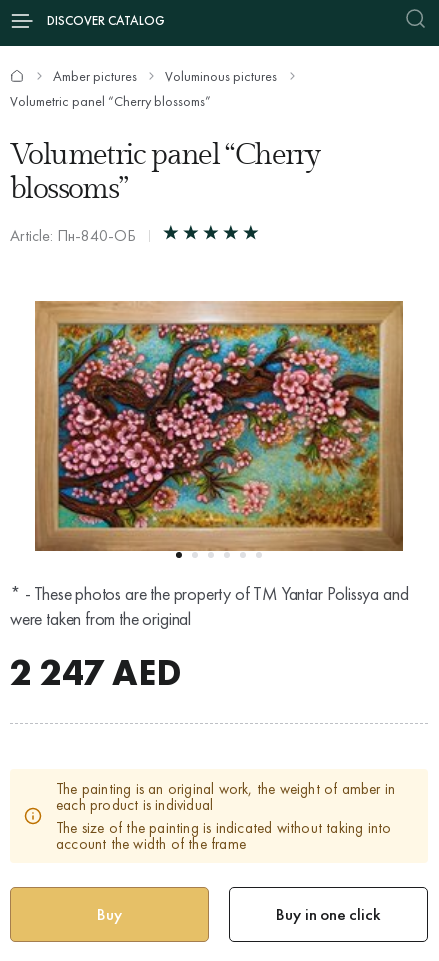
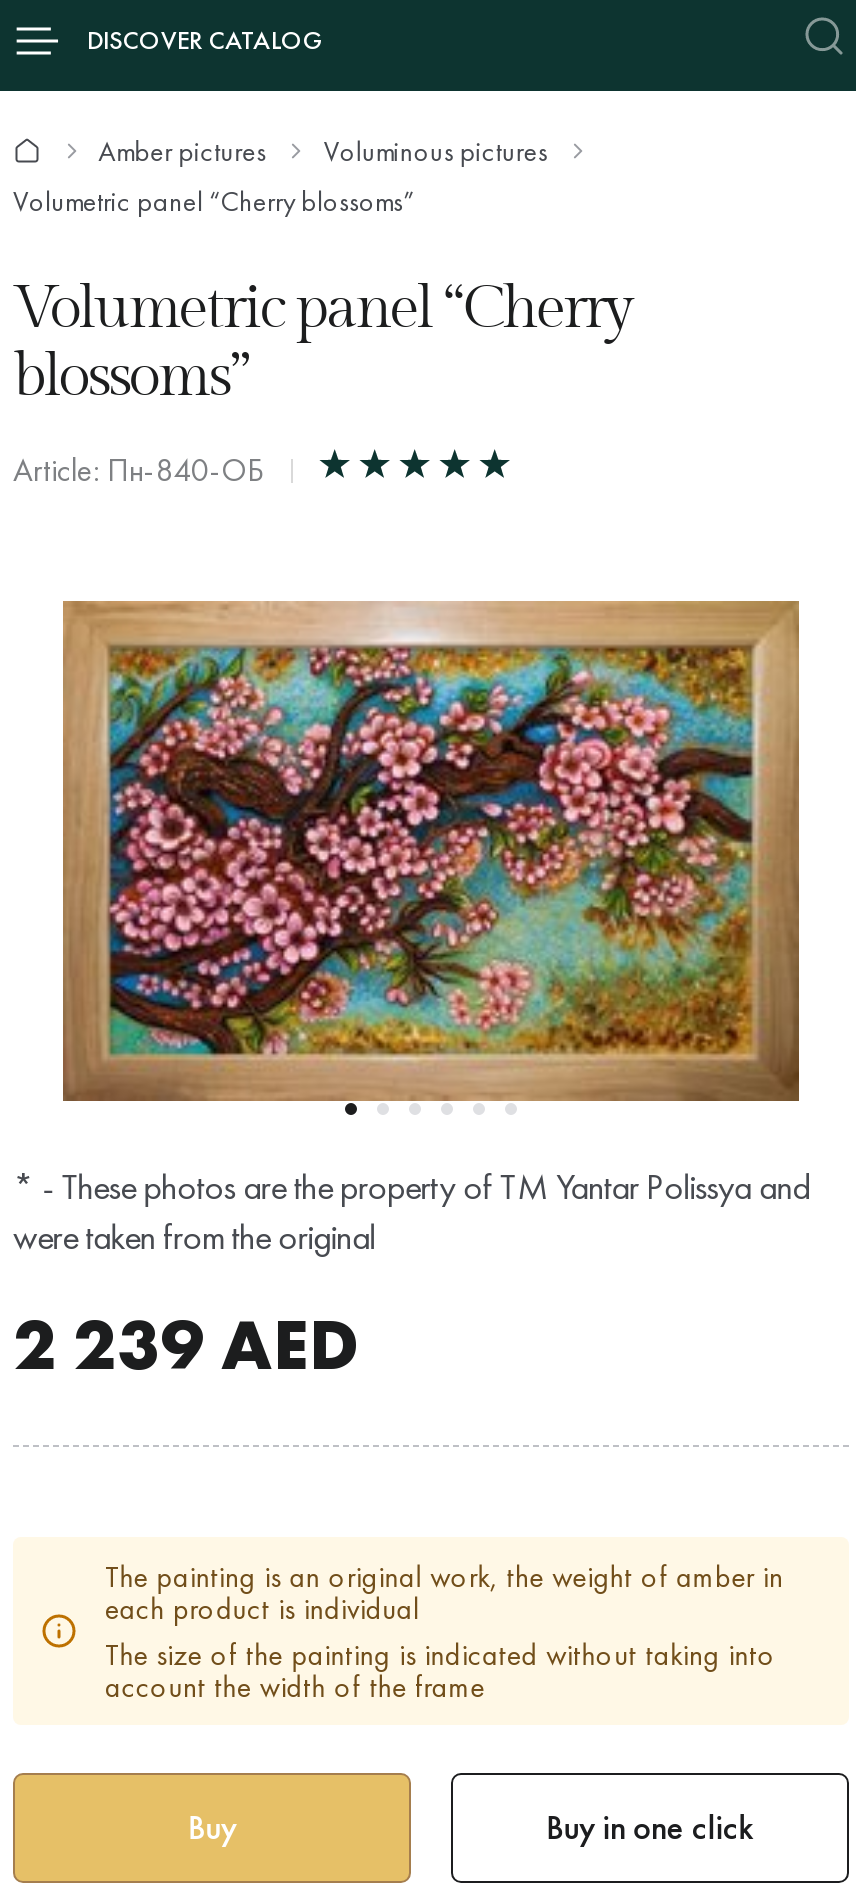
- 2 247 AED
+ 2 239 AED
